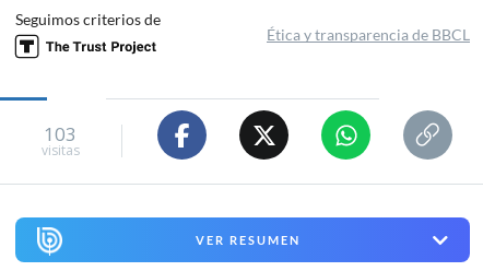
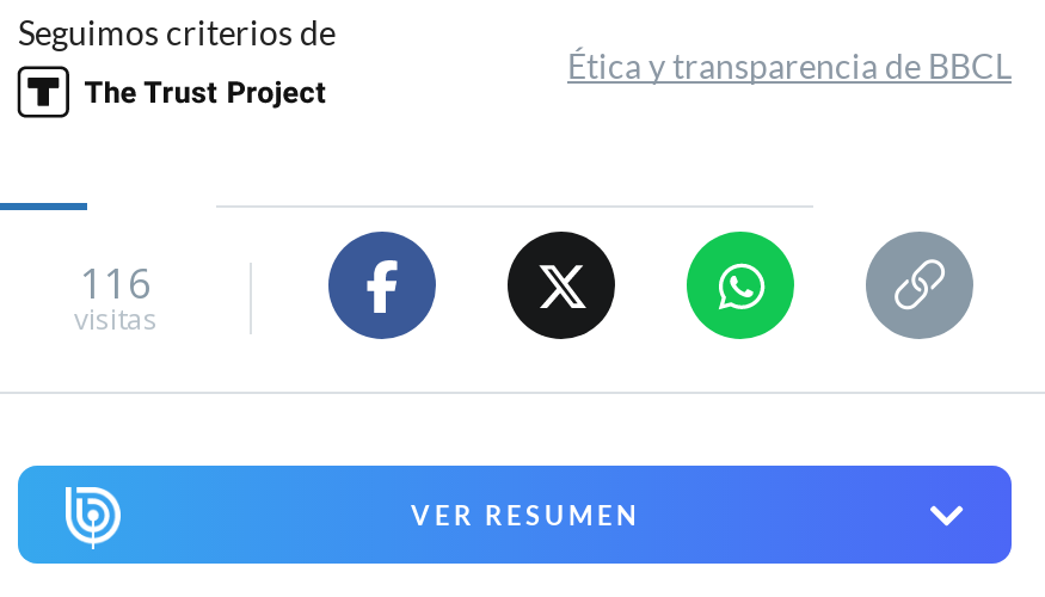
- 103
+ 116
